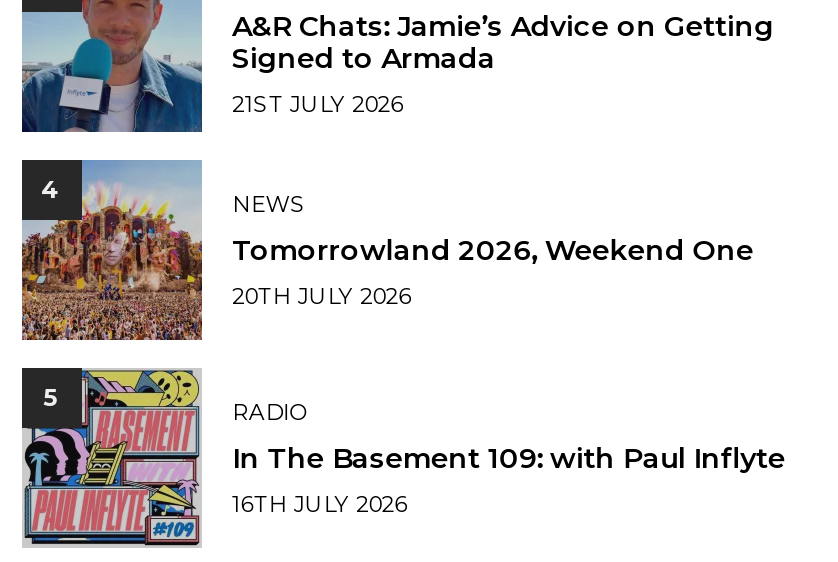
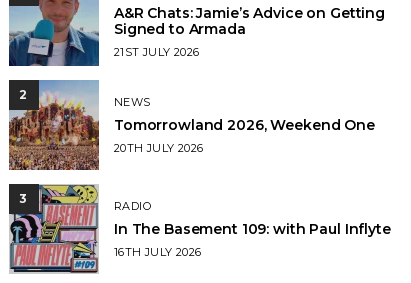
- 4
+ 2

- 5
+ 3
